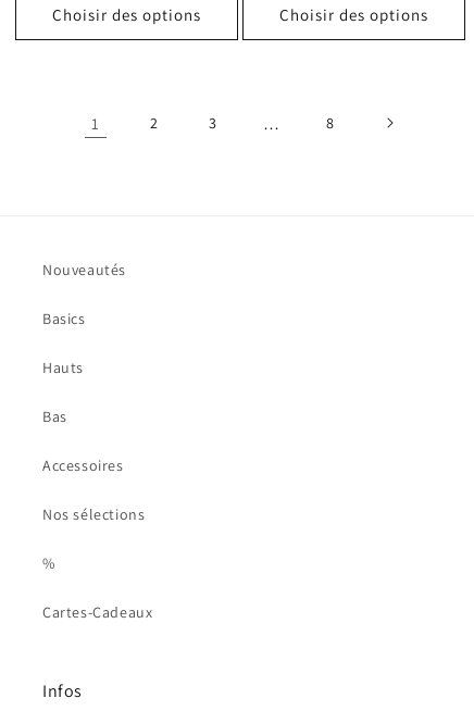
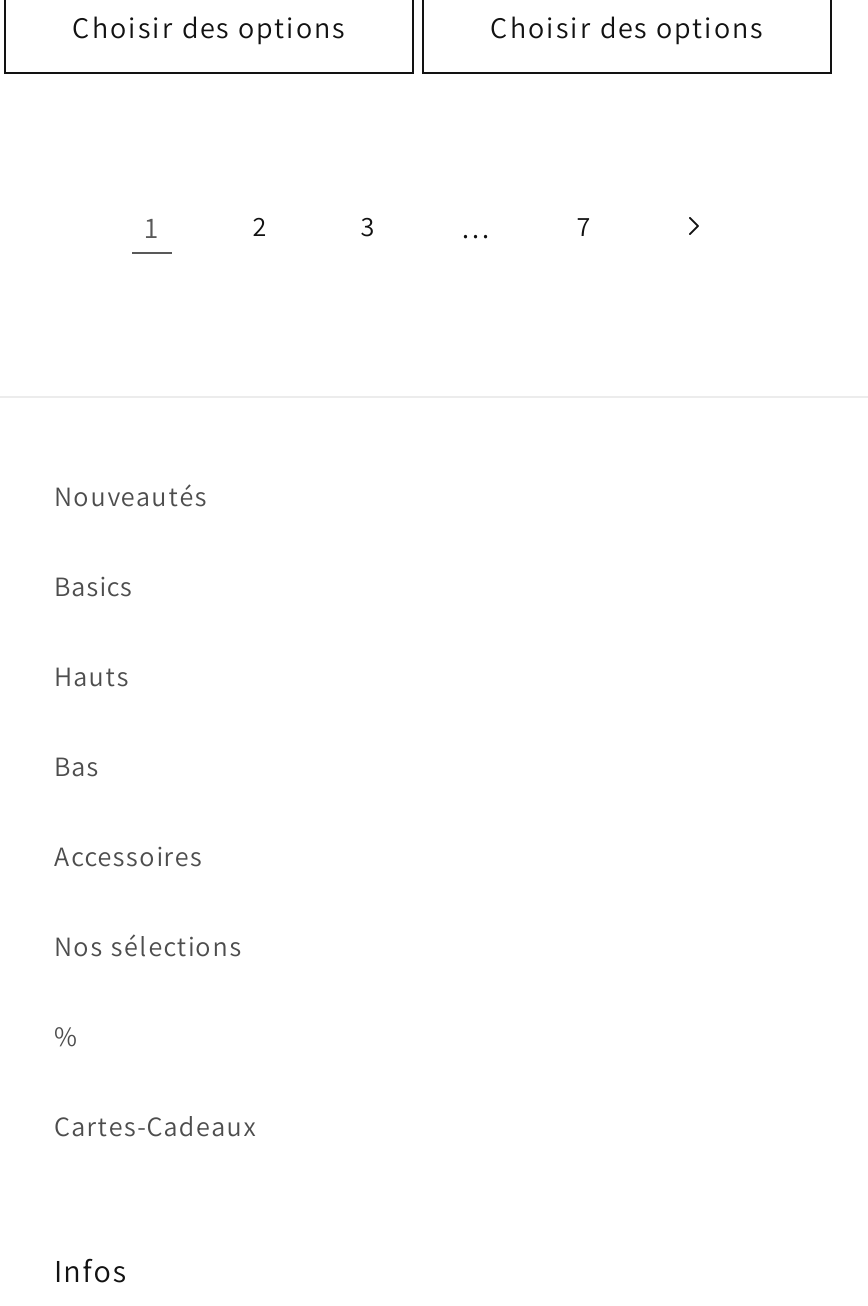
- 8
+ 7
